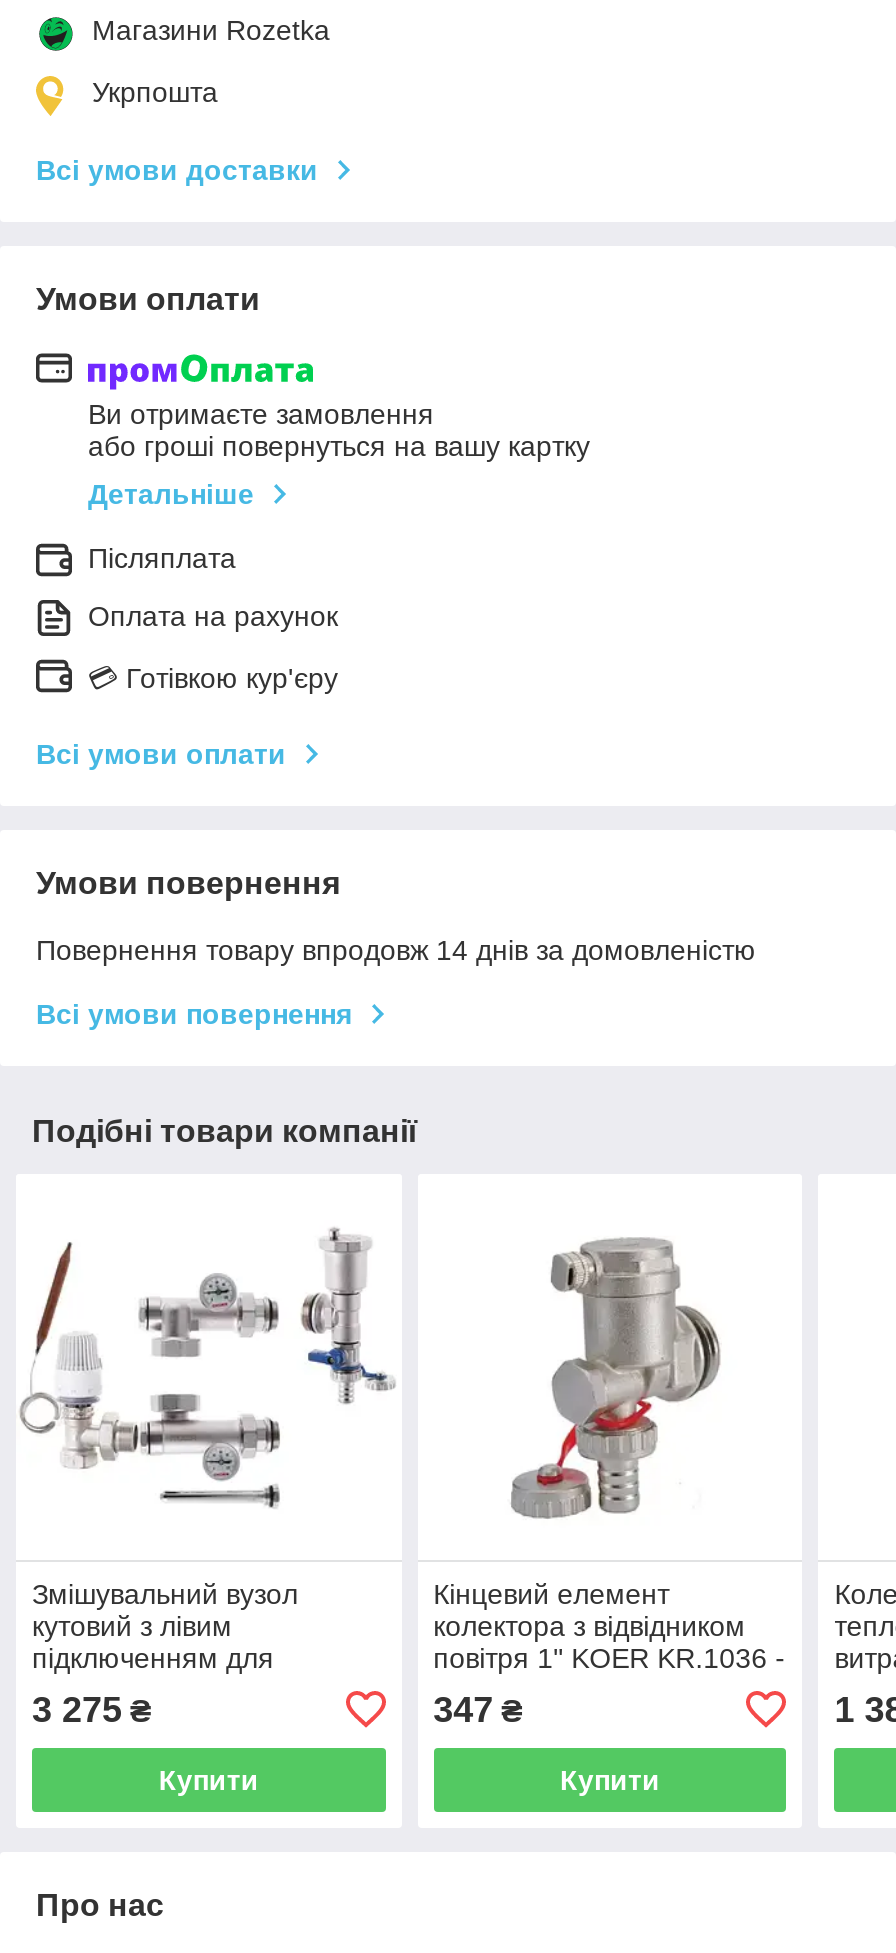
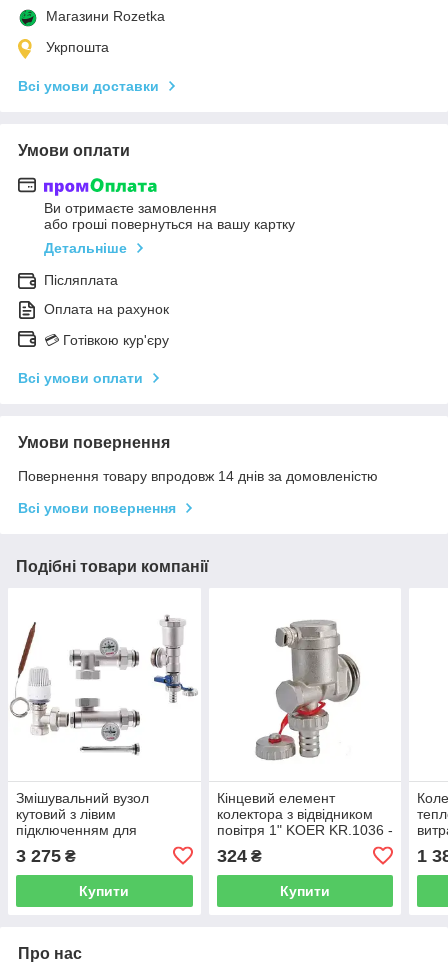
- 347 ₴
+ 324 ₴
